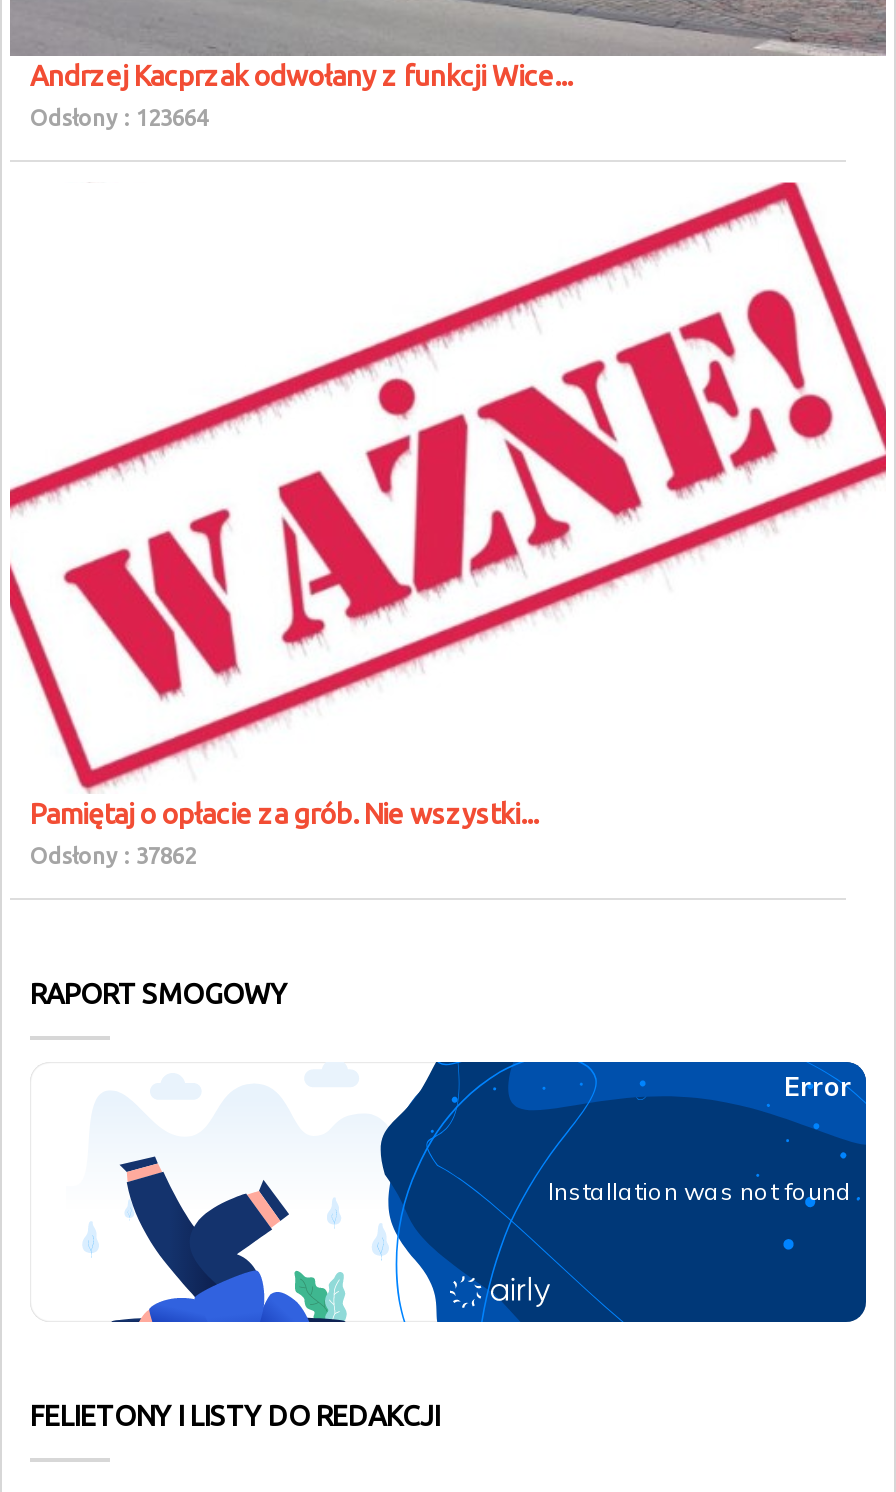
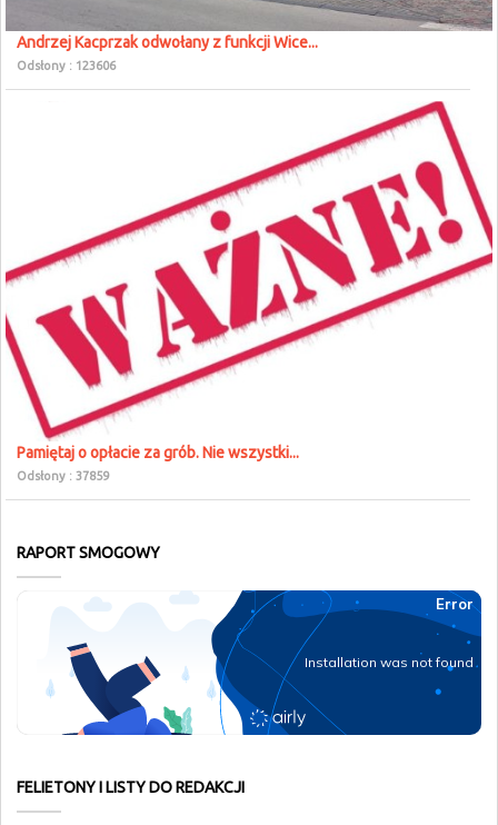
- Odsłony : 123664
+ Odsłony : 123606

- Odsłony : 37862
+ Odsłony : 37859
